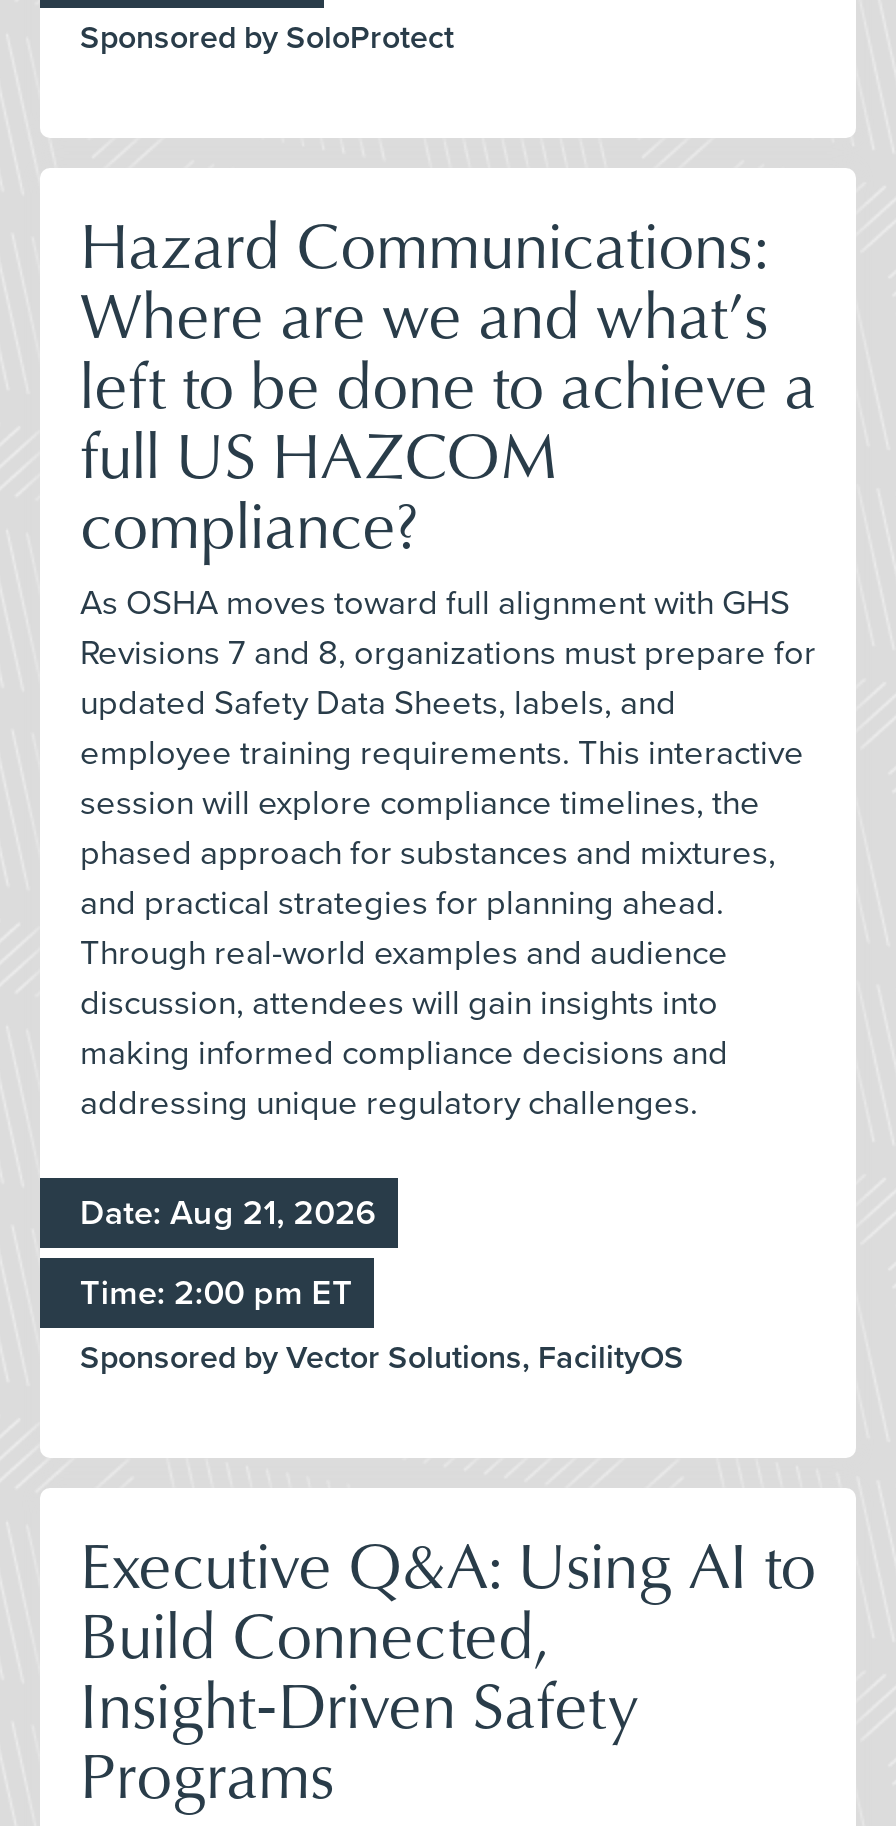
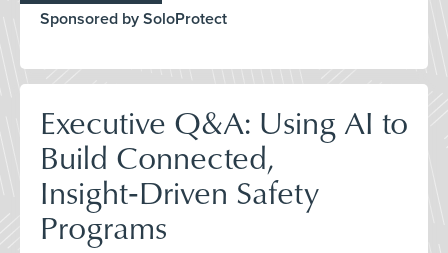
- Hazard Communications:
- Where are we and what’s
- left to be done to achieve a
- full US HAZCOM
- compliance?
- As OSHA moves toward full alignment with GHS
- Revisions 7 and 8, organizations must prepare for
- updated Safety Data Sheets, labels, and
- employee training requirements. This interactive
- session will explore compliance timelines, the
- phased approach for substances and mixtures,
- and practical strategies for planning ahead.
- Through real-world examples and audience
- discussion, attendees will gain insights into
- making informed compliance decisions and
- addressing unique regulatory challenges.
- Date: Aug 21, 2026
- Time: 2:00 pm ET
- Sponsored by Vector Solutions, FacilityOS
